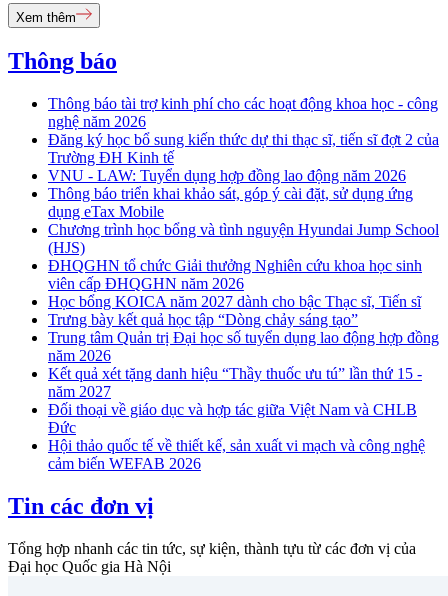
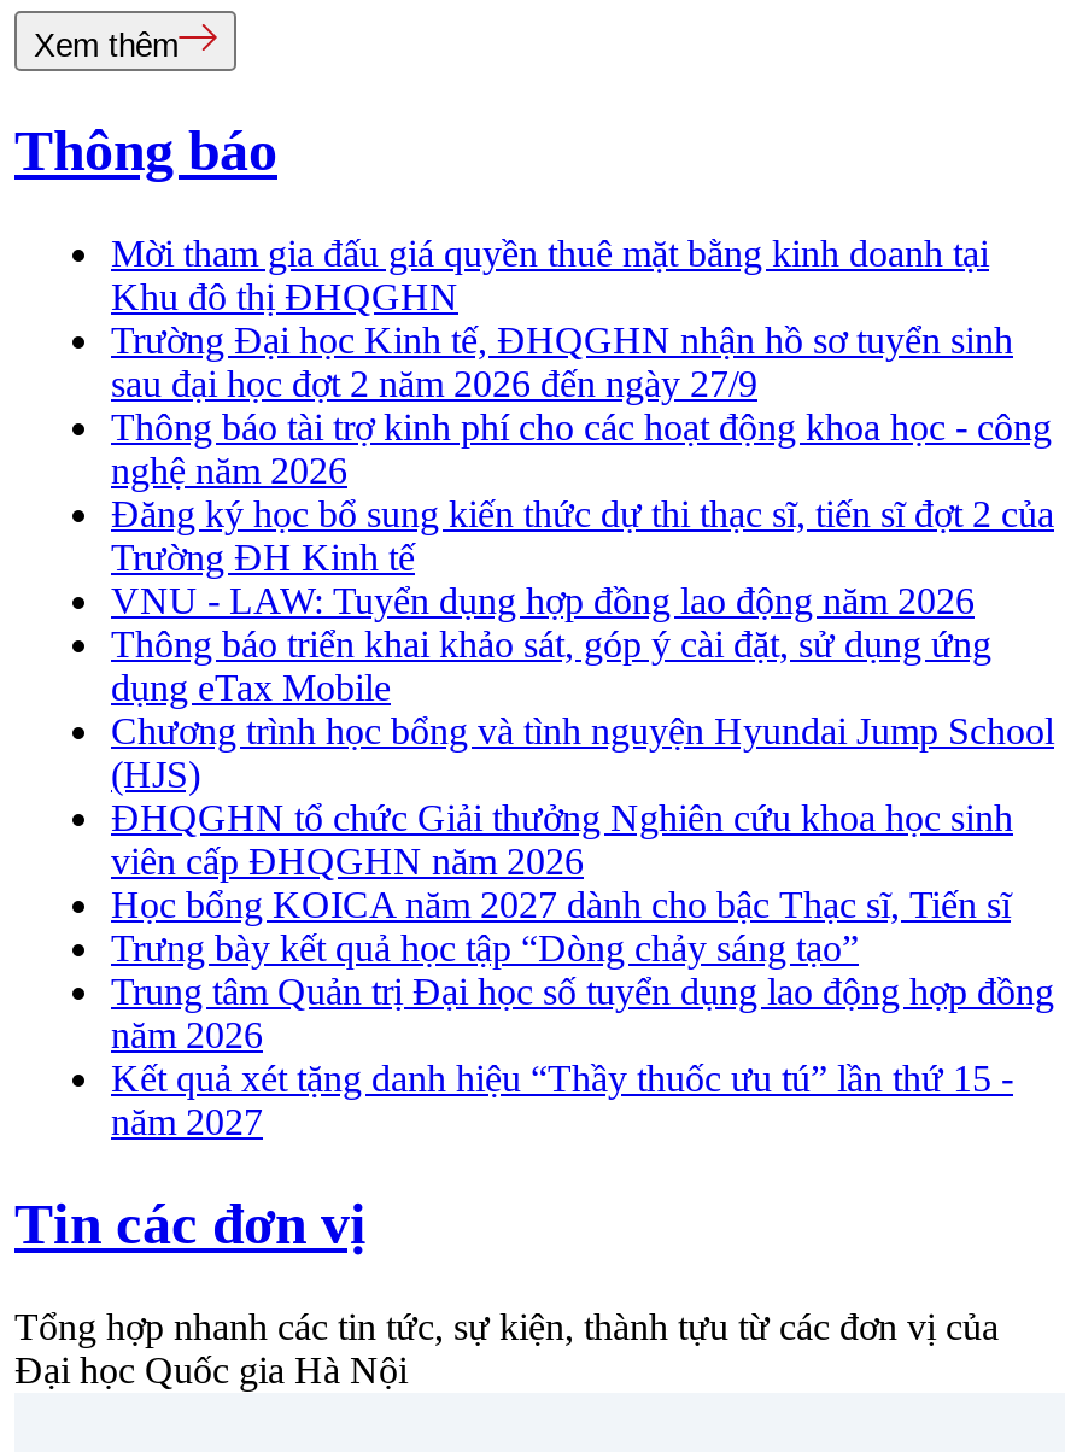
+ Mời tham gia đấu giá quyền thuê mặt bằng kinh doanh tại
+ Khu đô thị ĐHQGHN
+ Trường Đại học Kinh tế, ĐHQGHN nhận hồ sơ tuyển sinh
+ sau đại học đợt 2 năm 2026 đến ngày 27/9

moved down: Thông báo tài trợ kinh phí cho các hoạt động khoa học - công | nghệ năm 2026 | Đăng ký học bổ sung kiến thức dự thi thạc sĩ, tiến sĩ đợt 2 của | ... | Kết quả xét tặng danh hiệu “Thầy thuốc ưu tú” lần thứ 15 - | năm 2027

- Đối thoại về giáo dục và hợp tác giữa Việt Nam và CHLB
- Đức
- Hội thảo quốc tế về thiết kế, sản xuất vi mạch và công nghệ
- cảm biến WEFAB 2026
